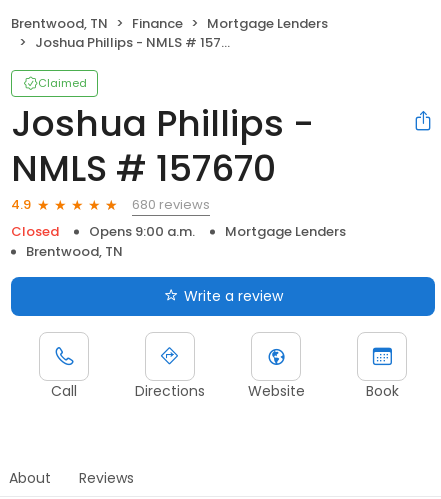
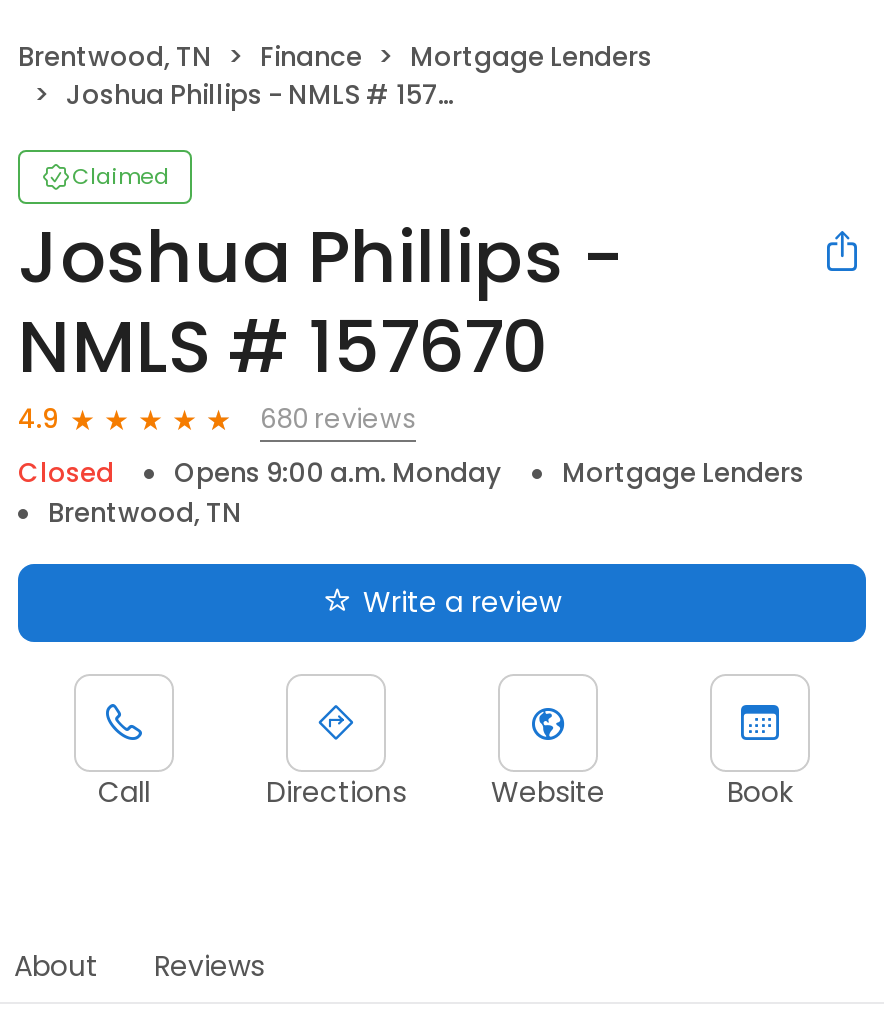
- Opens 9:00 a.m.
+ Opens 9:00 a.m. Monday
